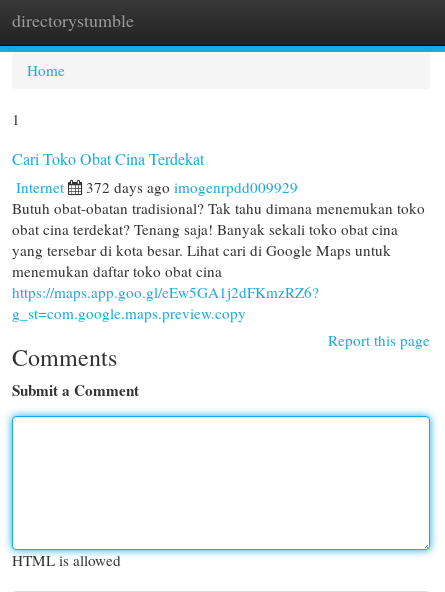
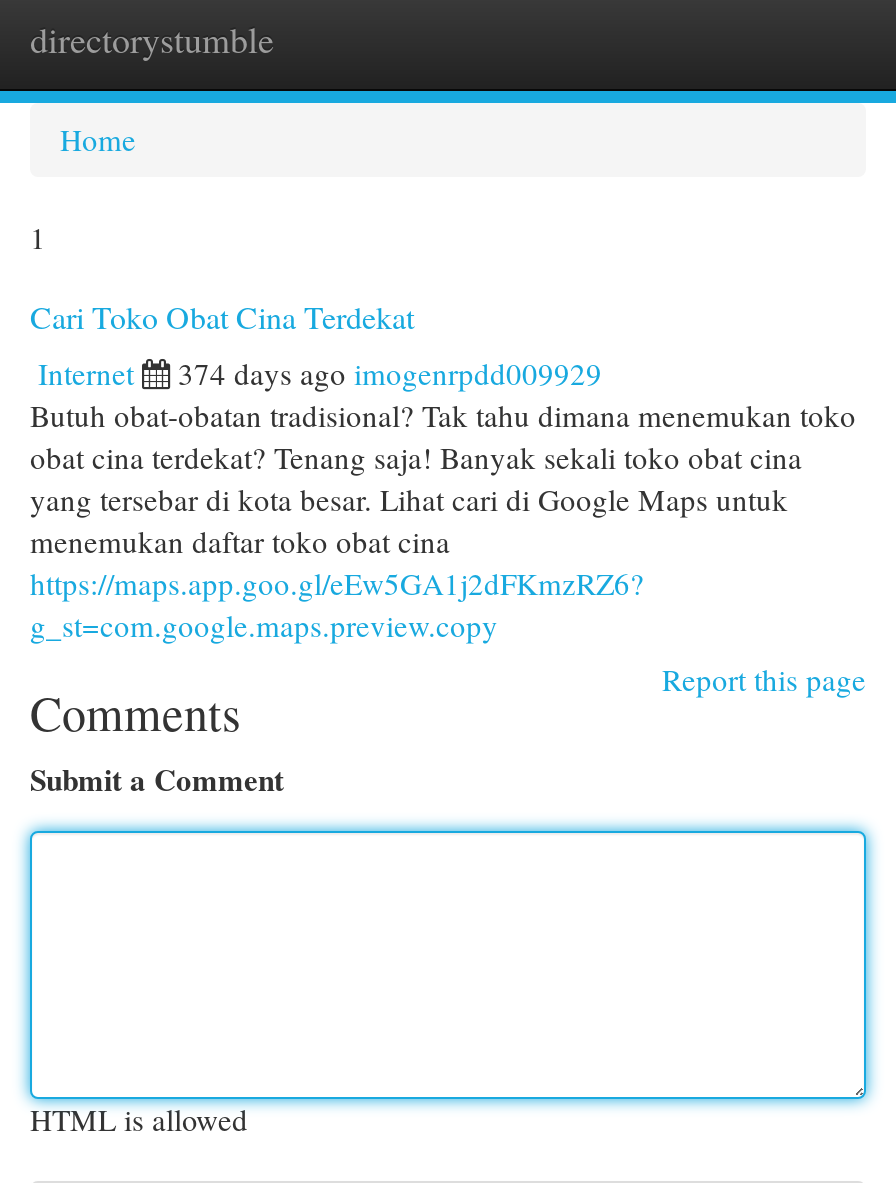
- 372 days ago imogenrpdd009929
+ 374 days ago imogenrpdd009929
